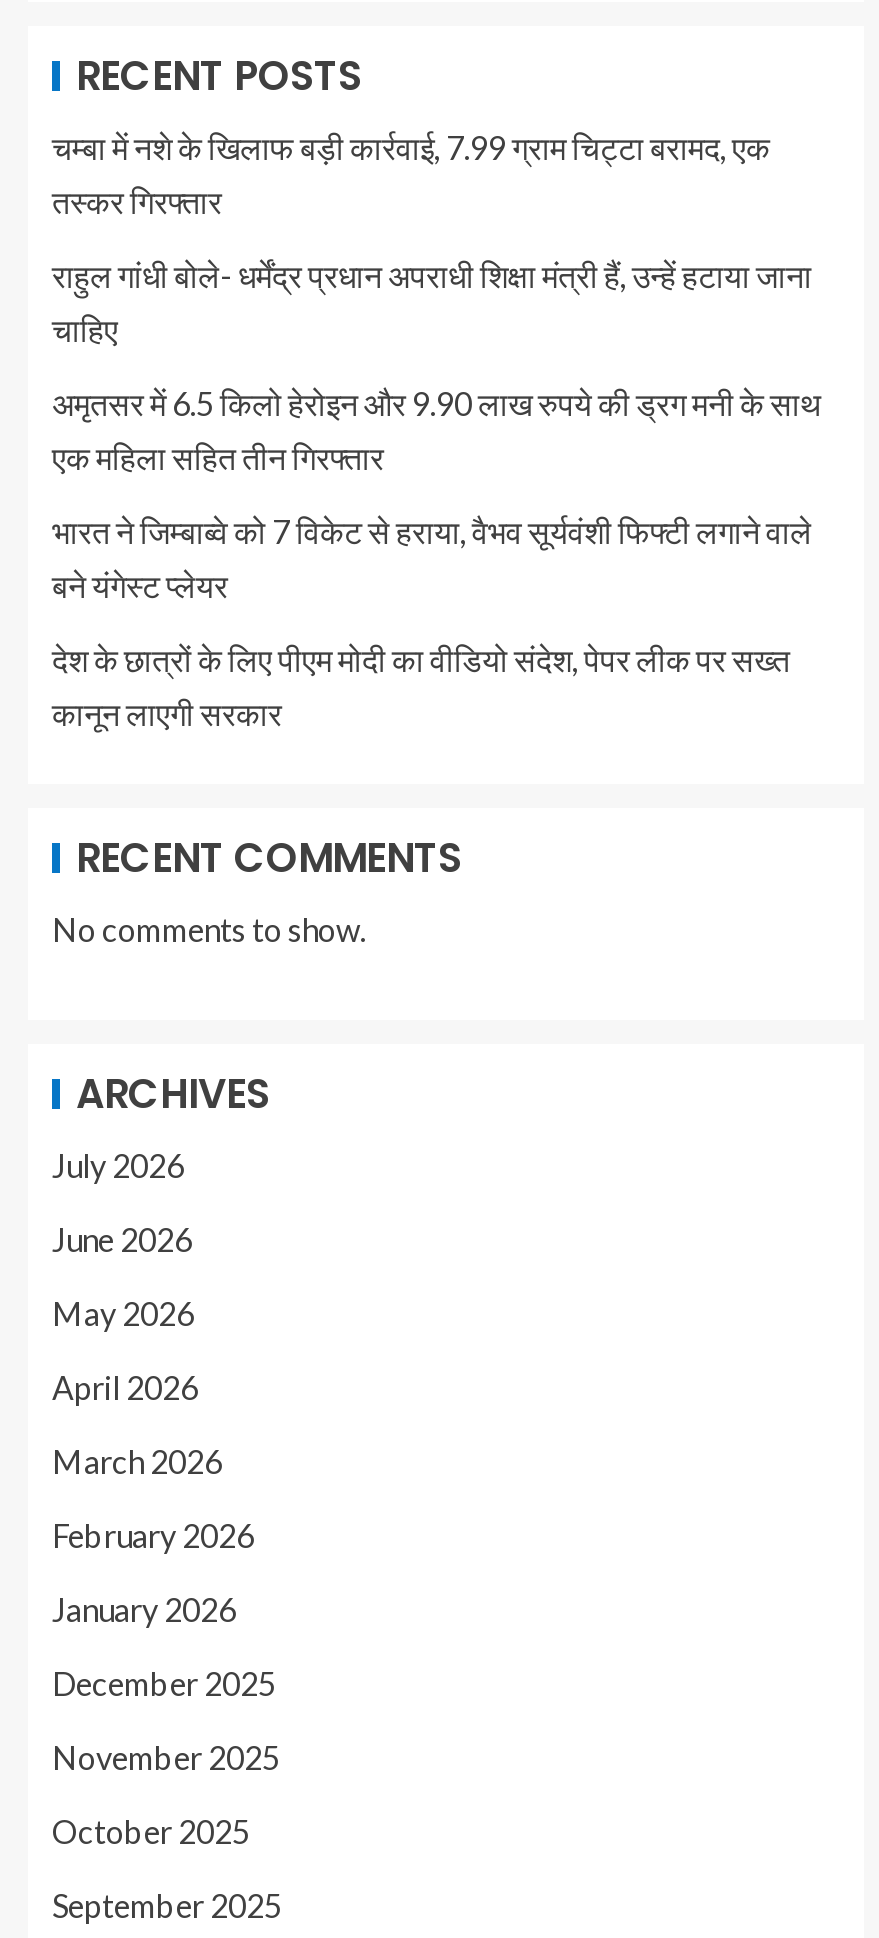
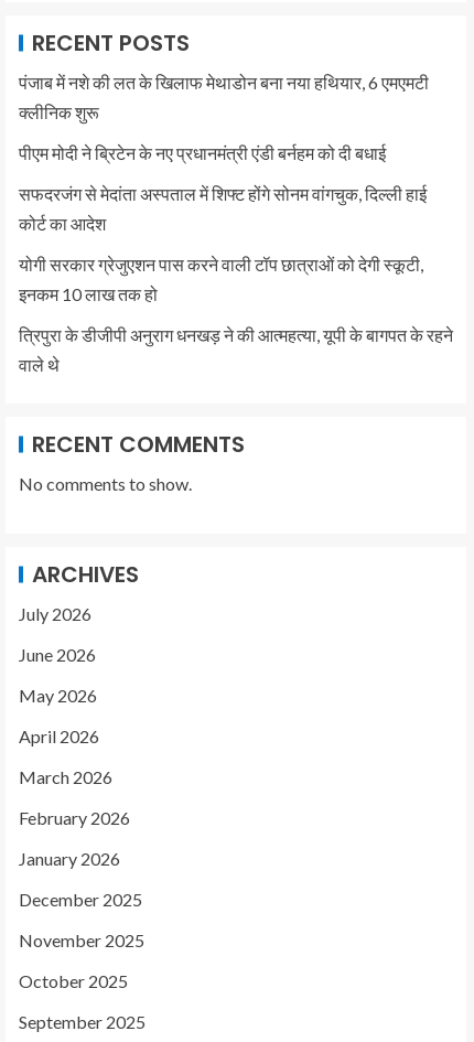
- चम्बा में नशे के खिलाफ बड़ी कार्रवाई, 7.99 ग्राम चिट्टा बरामद, एक
- तस्कर गिरफ्तार
+ पंजाब में नशे की लत के खिलाफ मेथाडोन बना नया हथियार, 6 एमएमटी
+ क्लीनिक शुरू

- राहुल गांधी बोले- धर्मेंद्र प्रधान अपराधी शिक्षा मंत्री हैं, उन्हें हटाया जाना
- चाहिए
+ पीएम मोदी ने ब्रिटेन के नए प्रधानमंत्री एंडी बर्नहम को दी बधाई

- अमृतसर में 6.5 किलो हेरोइन और 9.90 लाख रुपये की ड्रग मनी के साथ
- एक महिला सहित तीन गिरफ्तार
+ सफदरजंग से मेदांता अस्पताल में शिफ्ट होंगे सोनम वांगचुक, दिल्ली हाई
+ कोर्ट का आदेश

- भारत ने जिम्बाब्वे को 7 विकेट से हराया, वैभव सूर्यवंशी फिफ्टी लगाने वाले
- बने यंगेस्ट प्लेयर
+ योगी सरकार ग्रेजुएशन पास करने वाली टॉप छात्राओं को देगी स्कूटी,
+ इनकम 10 लाख तक हो

- देश के छात्रों के लिए पीएम मोदी का वीडियो संदेश, पेपर लीक पर सख्त
- कानून लाएगी सरकार
+ त्रिपुरा के डीजीपी अनुराग धनखड़ ने की आत्महत्या, यूपी के बागपत के रहने
+ वाले थे
